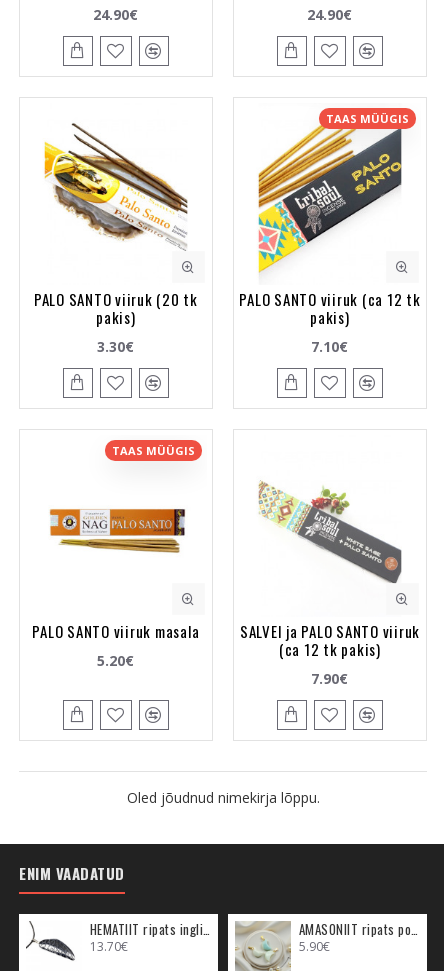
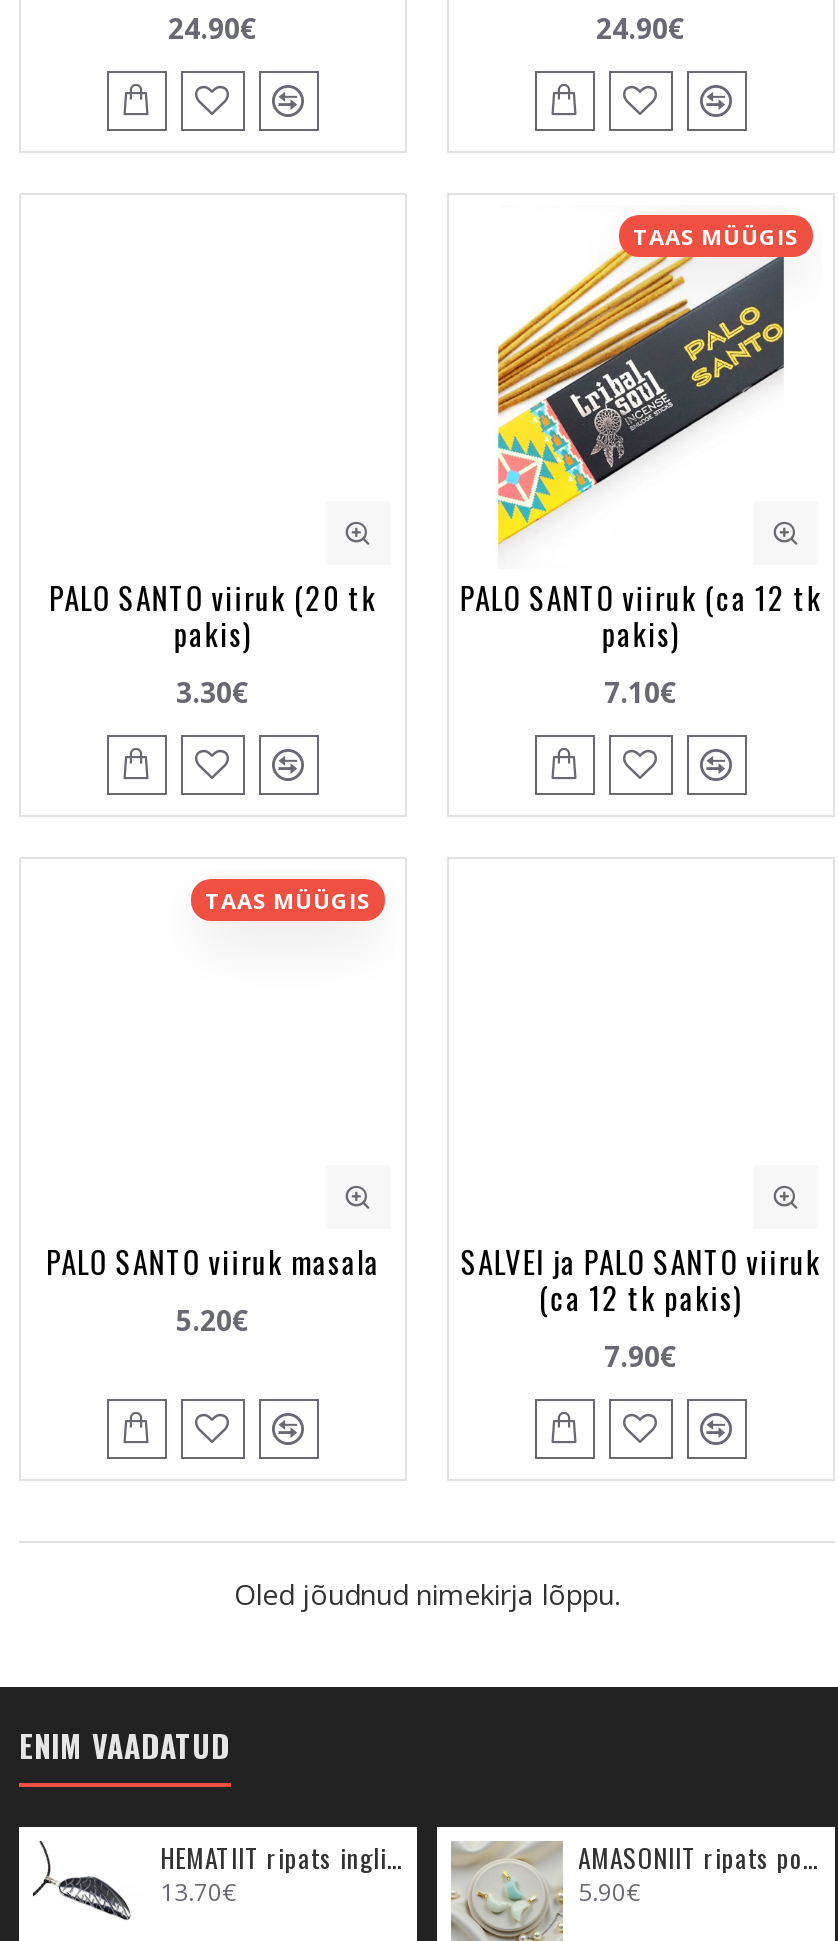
- [image]

- [image]

- [image]
